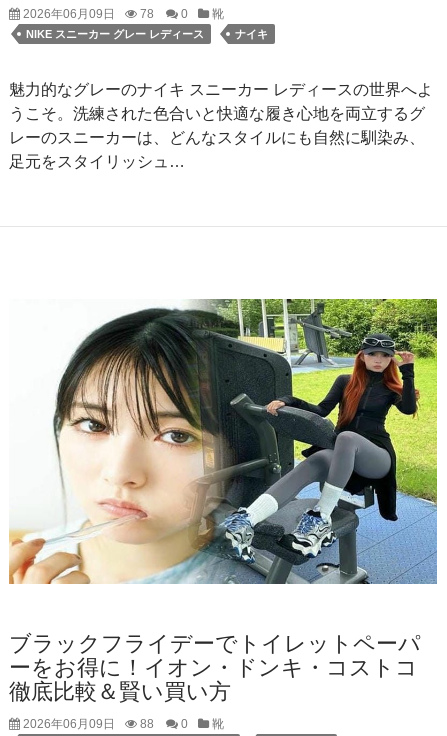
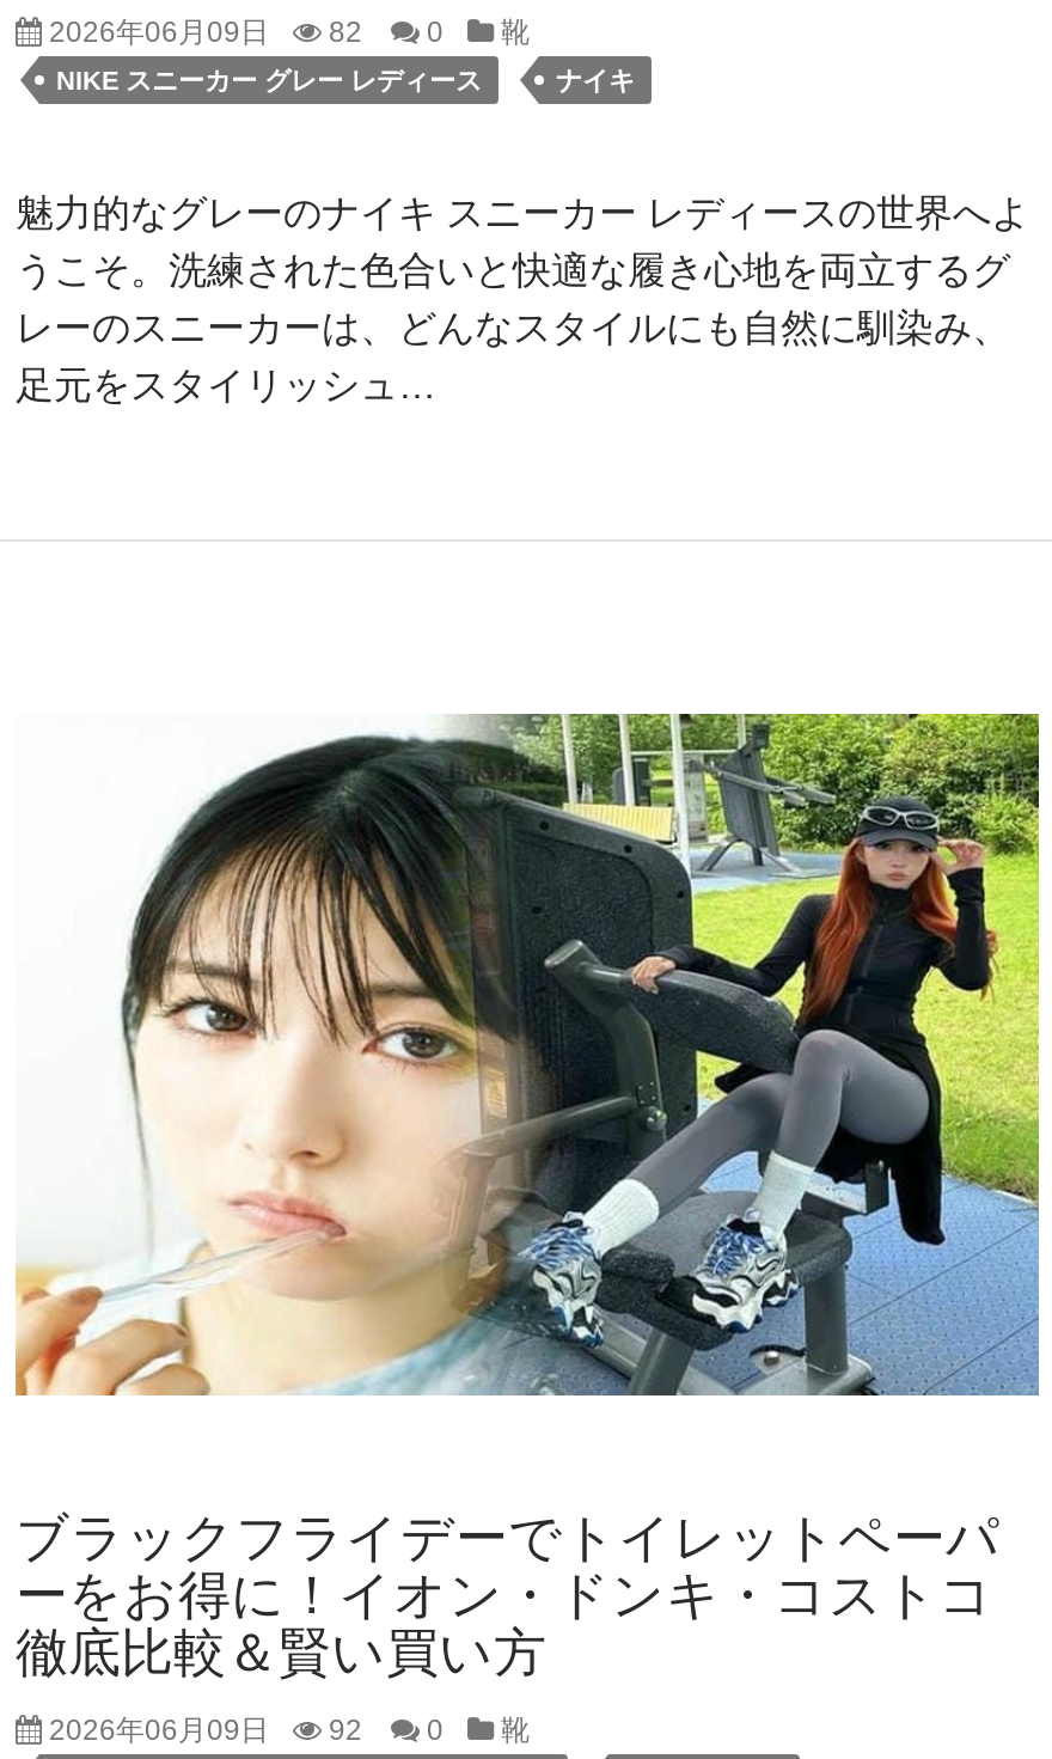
- 78
+ 82

- 88
+ 92
